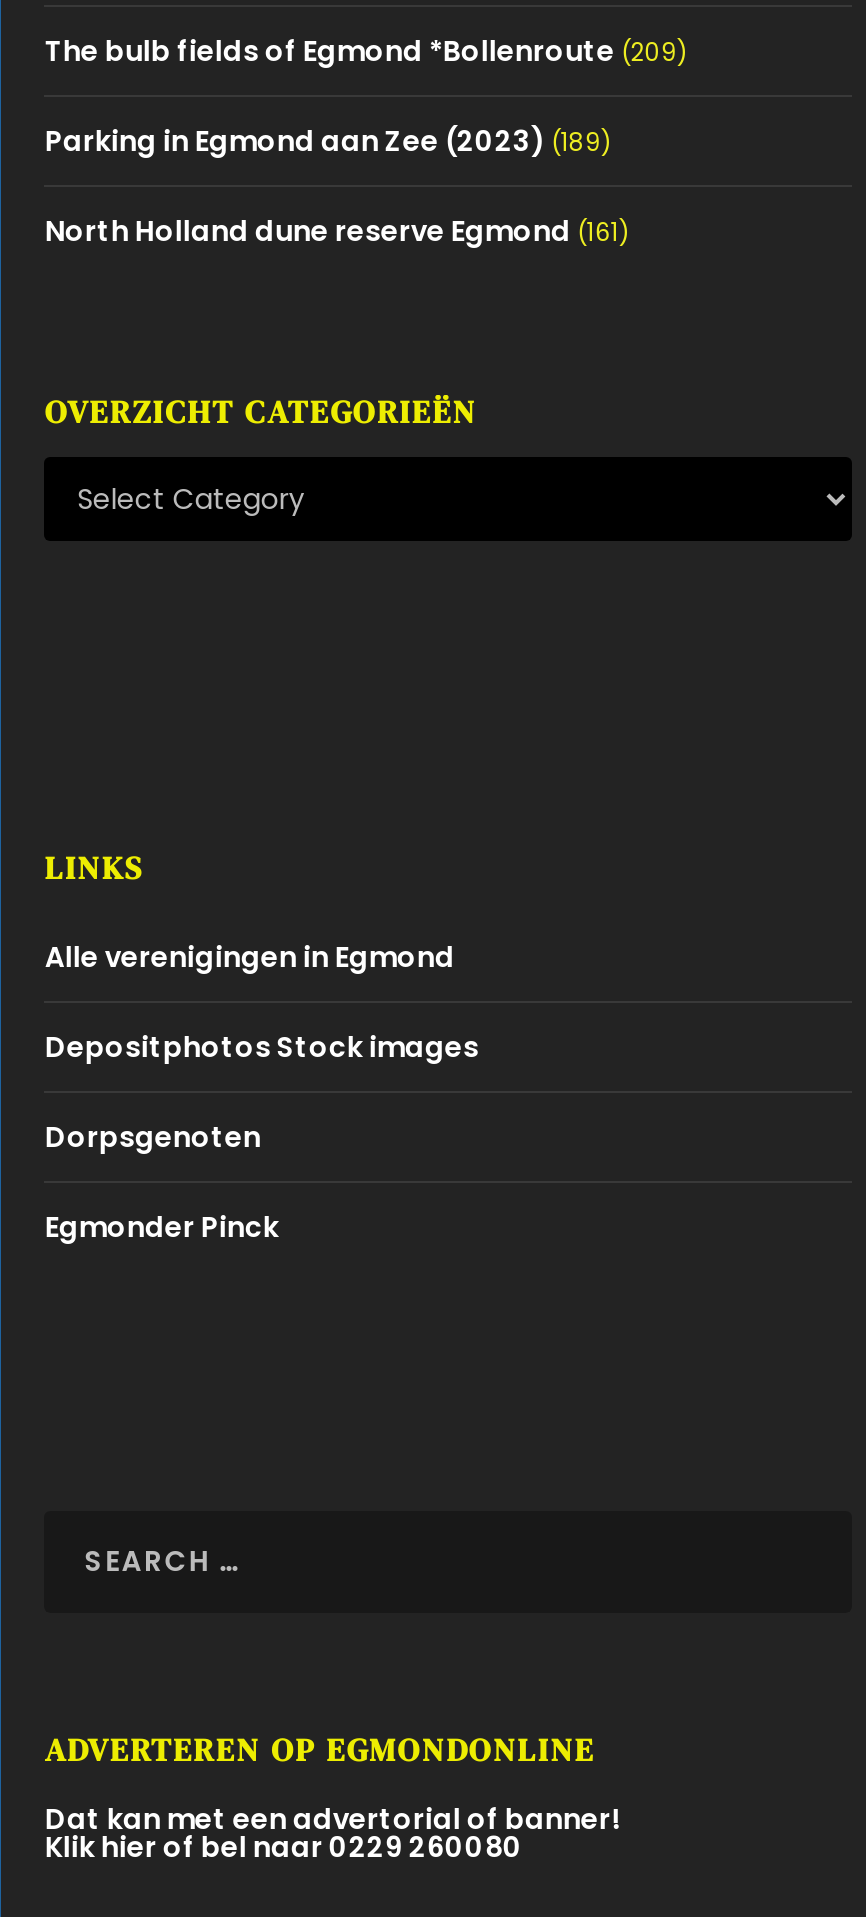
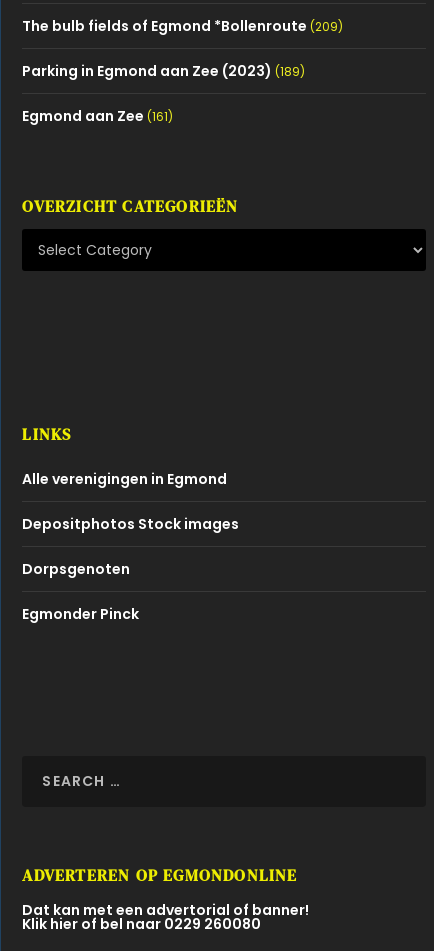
- North Holland dune reserve Egmond (161)
+ Egmond aan Zee (161)
